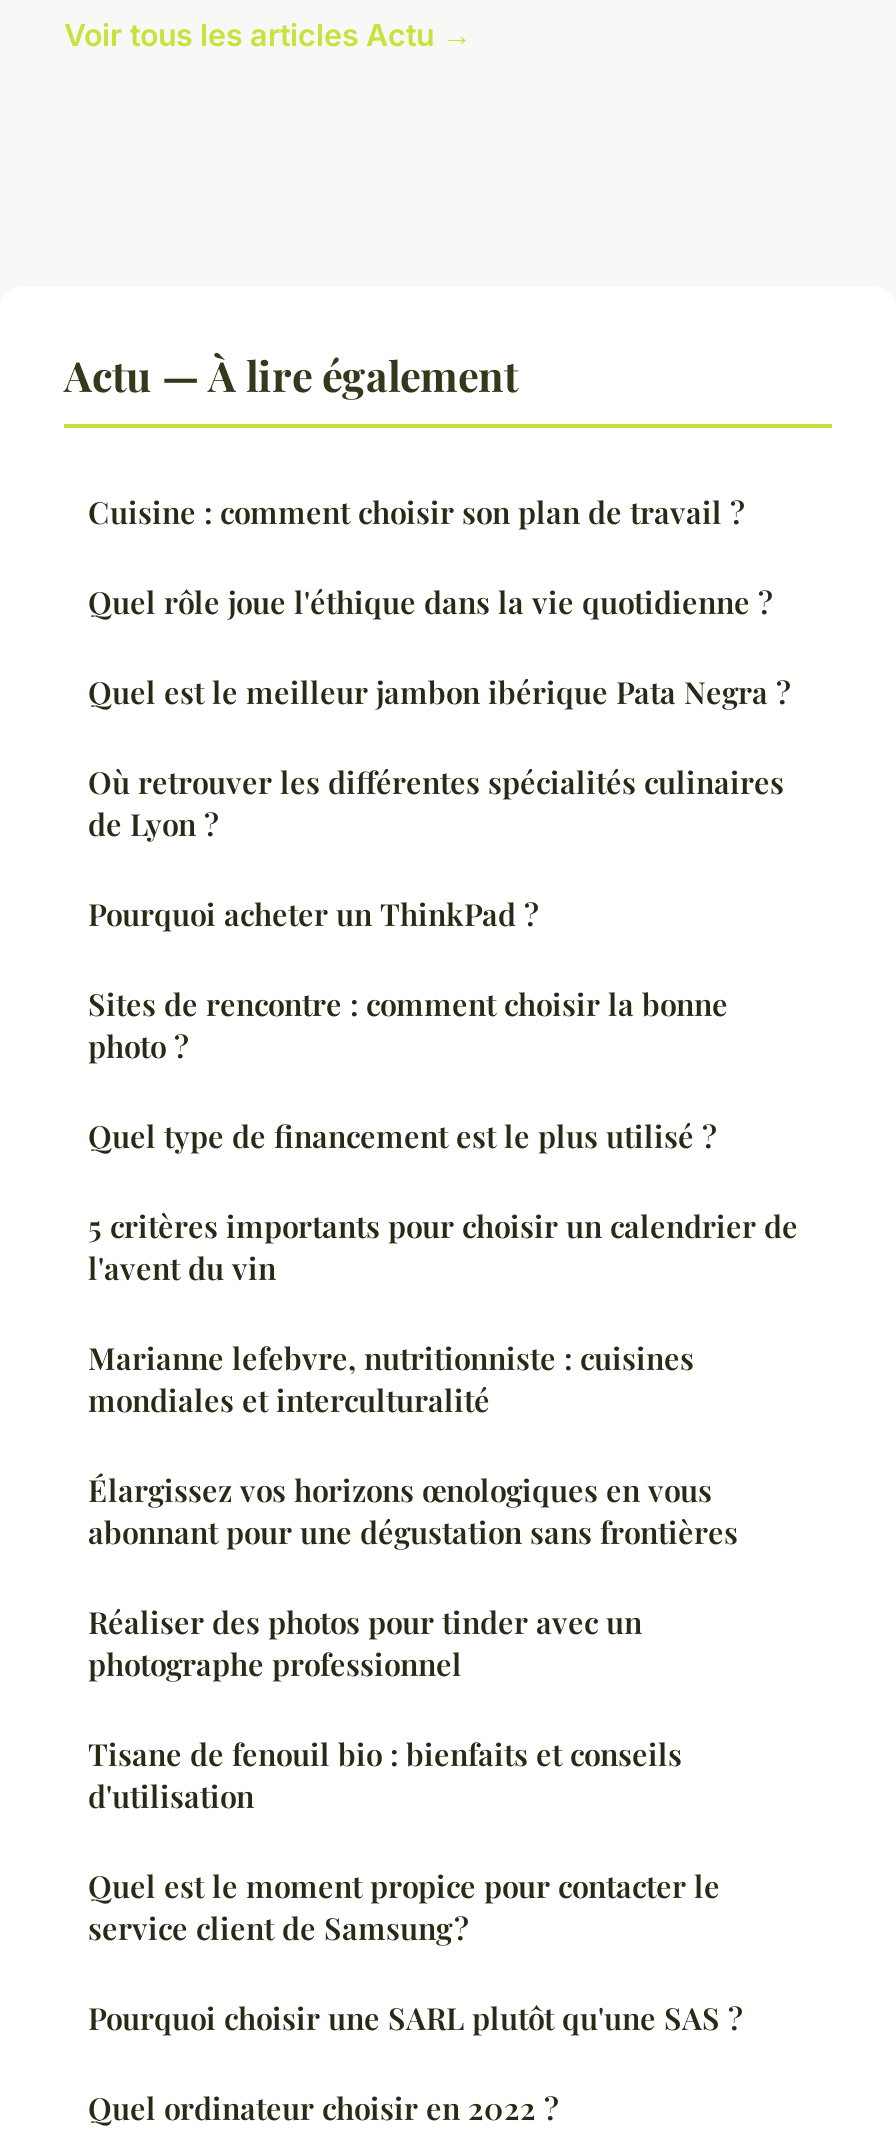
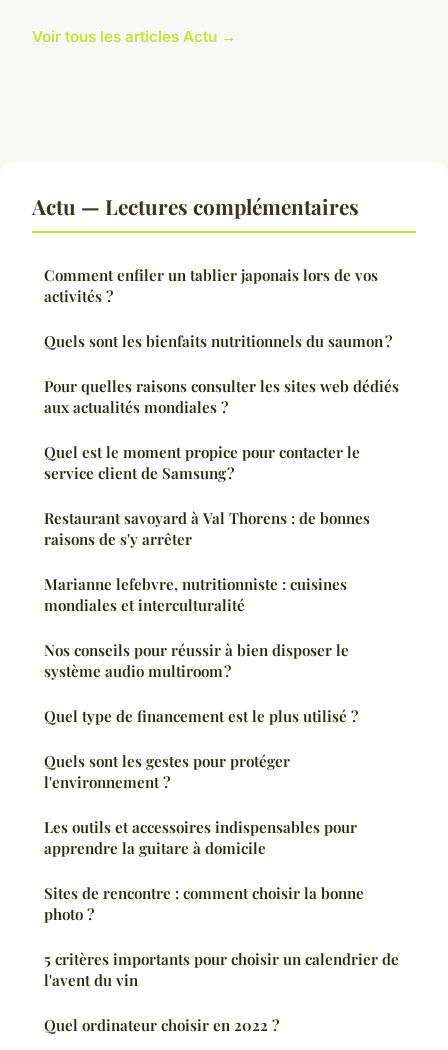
- Actu — À lire également
- Cuisine : comment choisir son plan de travail ?
- Quel rôle joue l'éthique dans la vie quotidienne ?
- Quel est le meilleur jambon ibérique Pata Negra ?
- Où retrouver les différentes spécialités culinaires
- de Lyon ?
- Pourquoi acheter un ThinkPad ?
- Élargissez vos horizons œnologiques en vous
- abonnant pour une dégustation sans frontières
- Réaliser des photos pour tinder avec un
- photographe professionnel
- Tisane de fenouil bio : bienfaits et conseils
- d'utilisation
+ Actu — Lectures complémentaires
+ Comment enfiler un tablier japonais lors de vos
+ activités ?
+ Quels sont les bienfaits nutritionnels du saumon ?
+ Pour quelles raisons consulter les sites web dédiés
+ aux actualités mondiales ?

moved down: Sites de rencontre : comment choisir la bonne | photo ? | 5 critères importants pour choisir un calendrier de | l'avent du vin

moved down: Quel type de financement est le plus utilisé ?

moved down: Marianne lefebvre, nutritionniste : cuisines | mondiales et interculturalité

moved up: Quel est le moment propice pour contacter le | service client de Samsung ?

- Pourquoi choisir une SARL plutôt qu'une SAS ?
+ Restaurant savoyard à Val Thorens : de bonnes
+ raisons de s'y arrêter
+ Nos conseils pour réussir à bien disposer le
+ système audio multiroom ?
+ Quels sont les gestes pour protéger
+ l'environnement ?
+ Les outils et accessoires indispensables pour
+ apprendre la guitare à domicile
